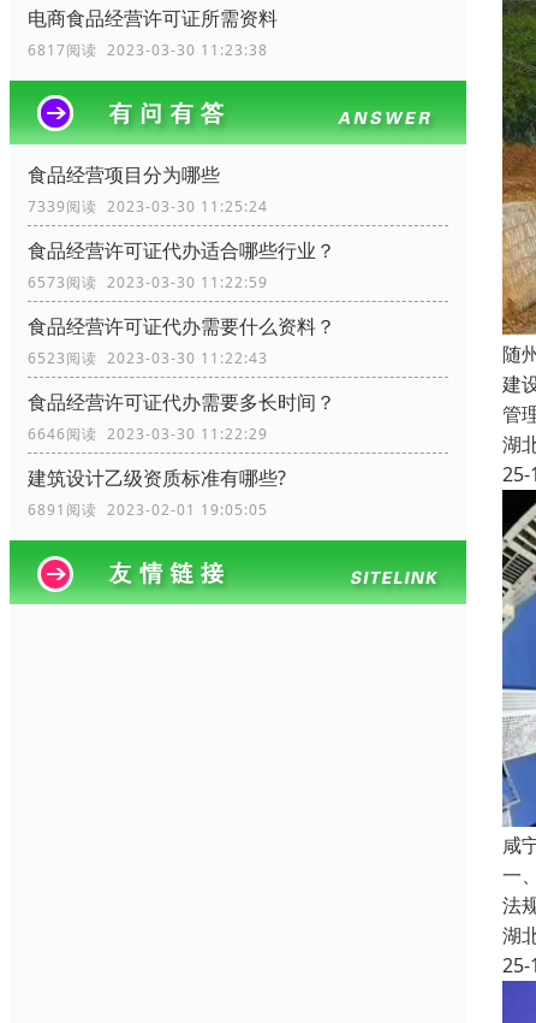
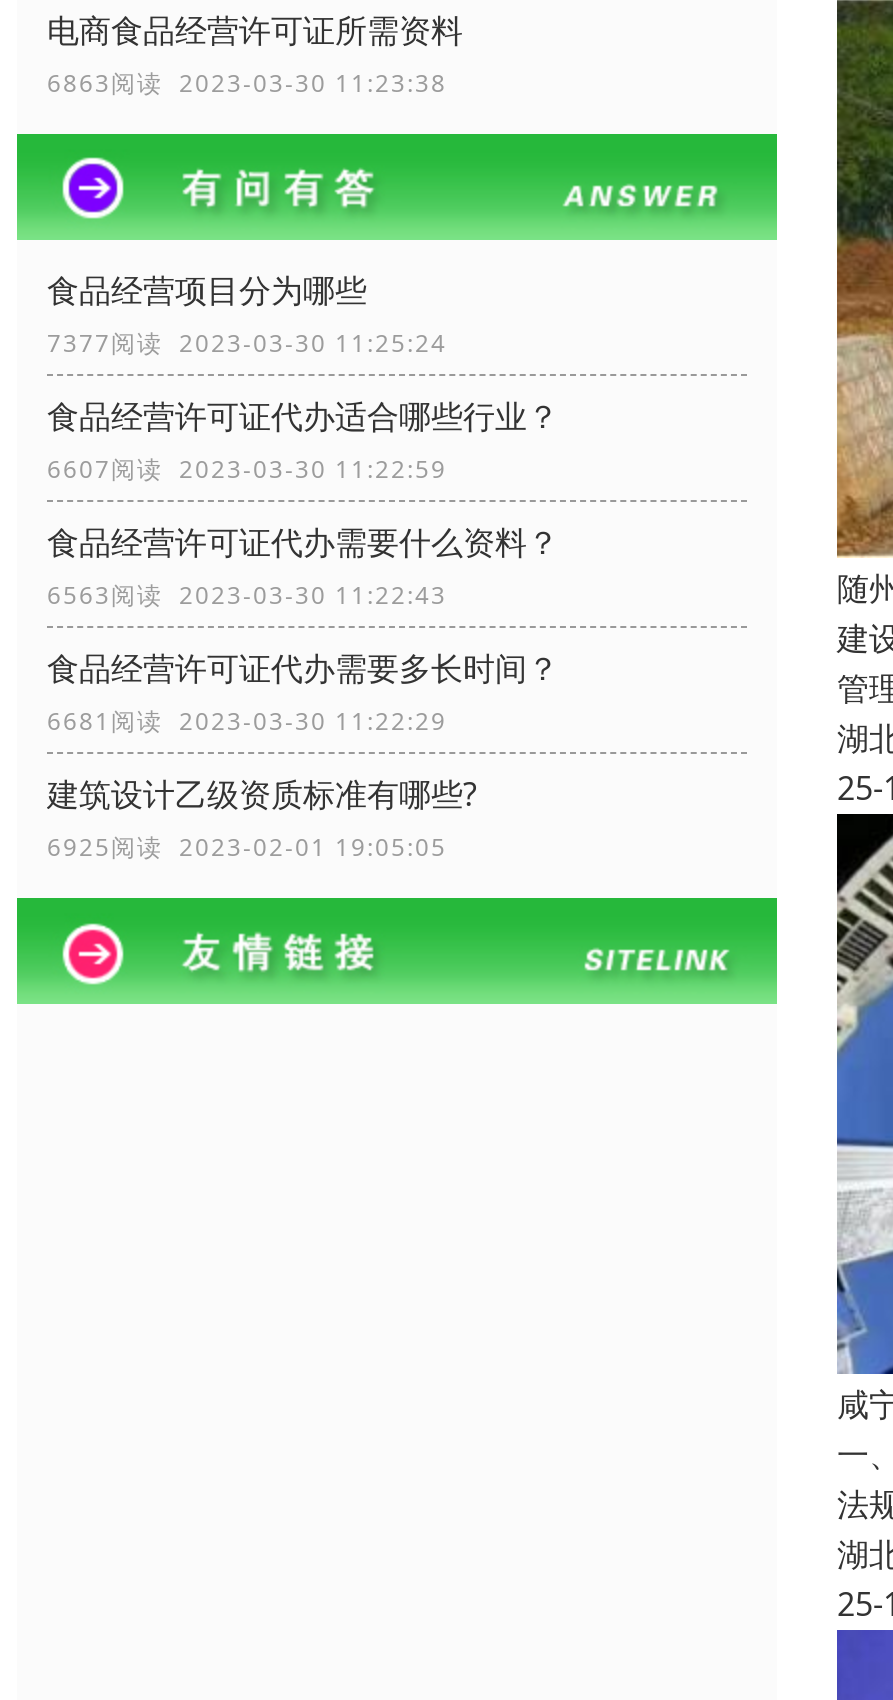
- 6817阅读 2023-03-30 11:23:38
+ 6863阅读 2023-03-30 11:23:38

- 7339阅读 2023-03-30 11:25:24
+ 7377阅读 2023-03-30 11:25:24

- 6573阅读 2023-03-30 11:22:59
+ 6607阅读 2023-03-30 11:22:59

- 6523阅读 2023-03-30 11:22:43
+ 6563阅读 2023-03-30 11:22:43

- 6646阅读 2023-03-30 11:22:29
+ 6681阅读 2023-03-30 11:22:29

- 6891阅读 2023-02-01 19:05:05
+ 6925阅读 2023-02-01 19:05:05
